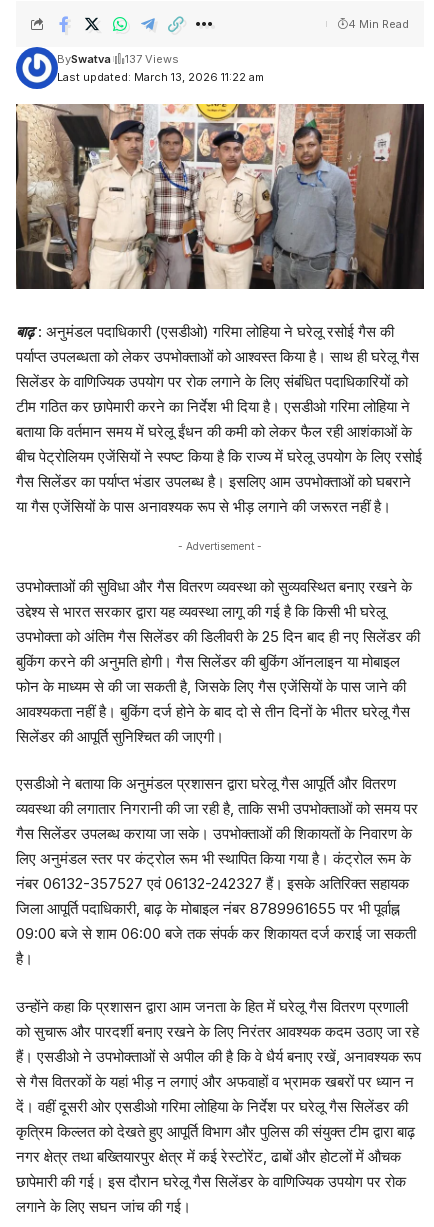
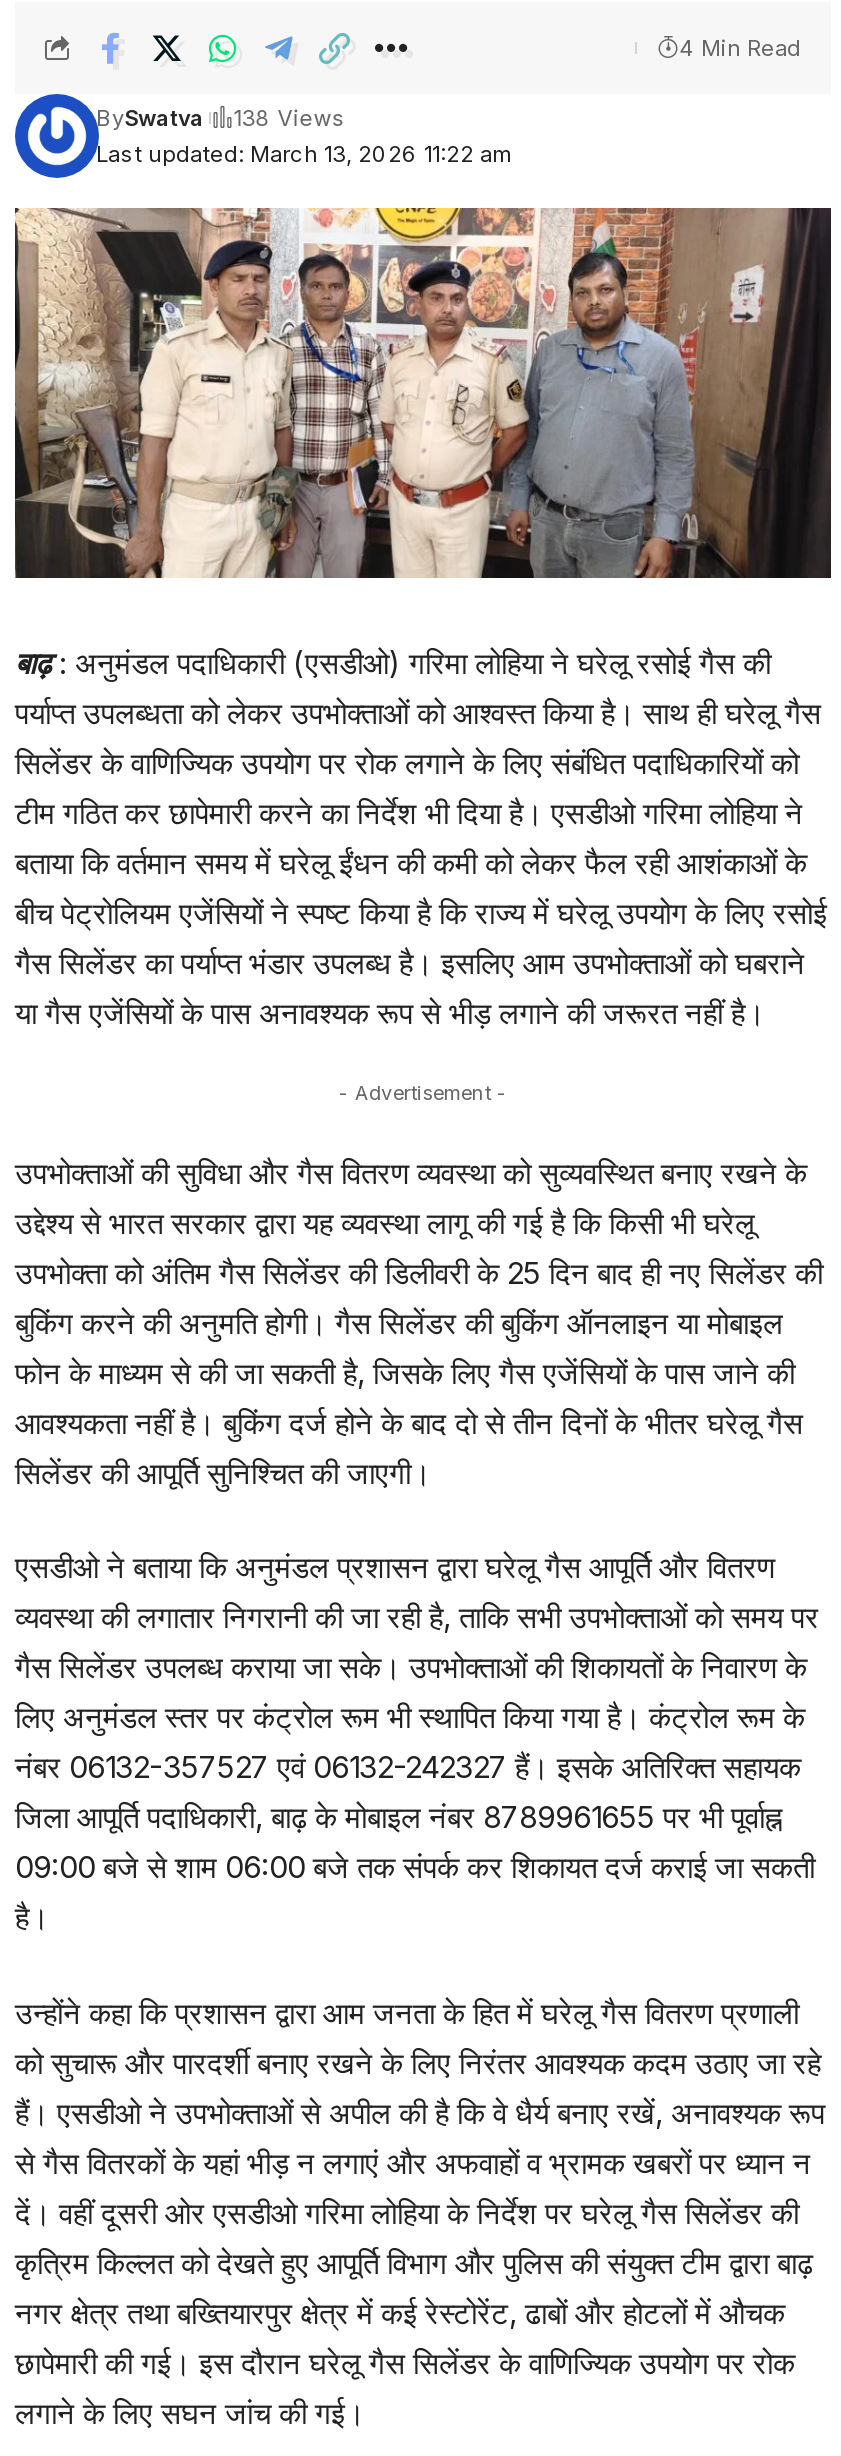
- BySwatva 137 Views
+ BySwatva 138 Views
